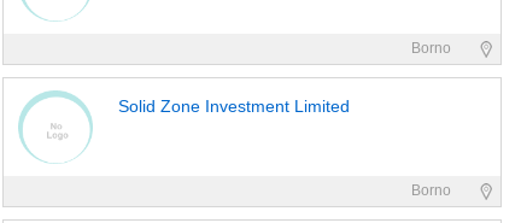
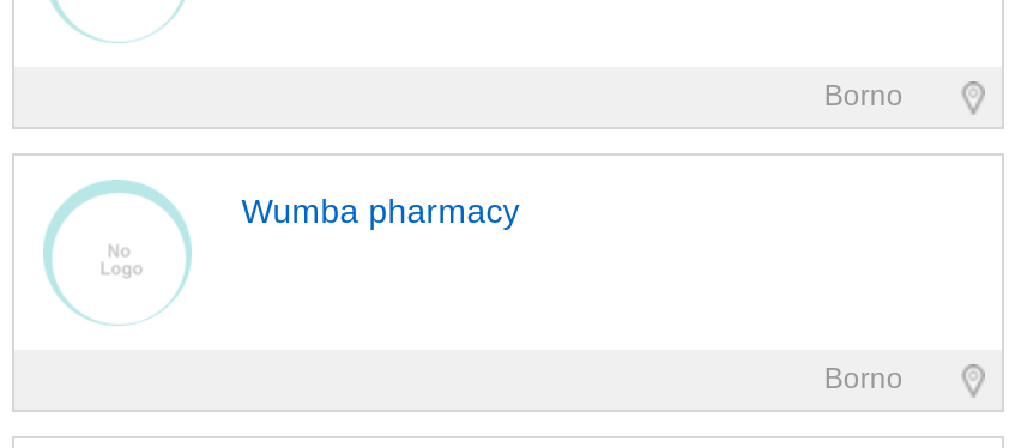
- Solid Zone Investment Limited
+ Wumba pharmacy
